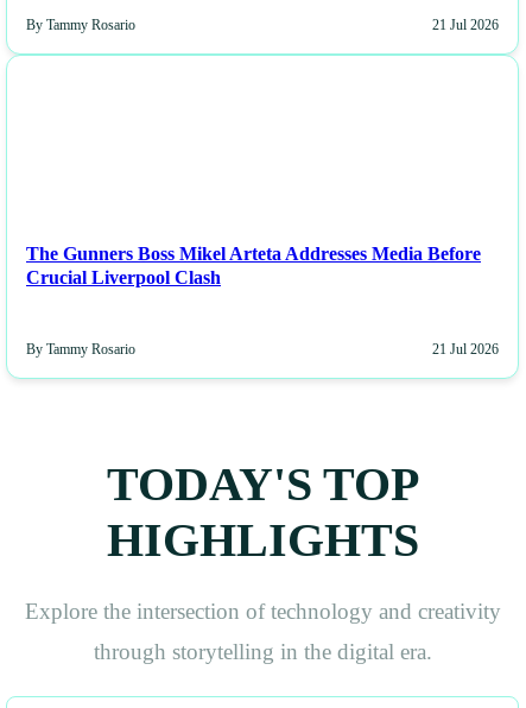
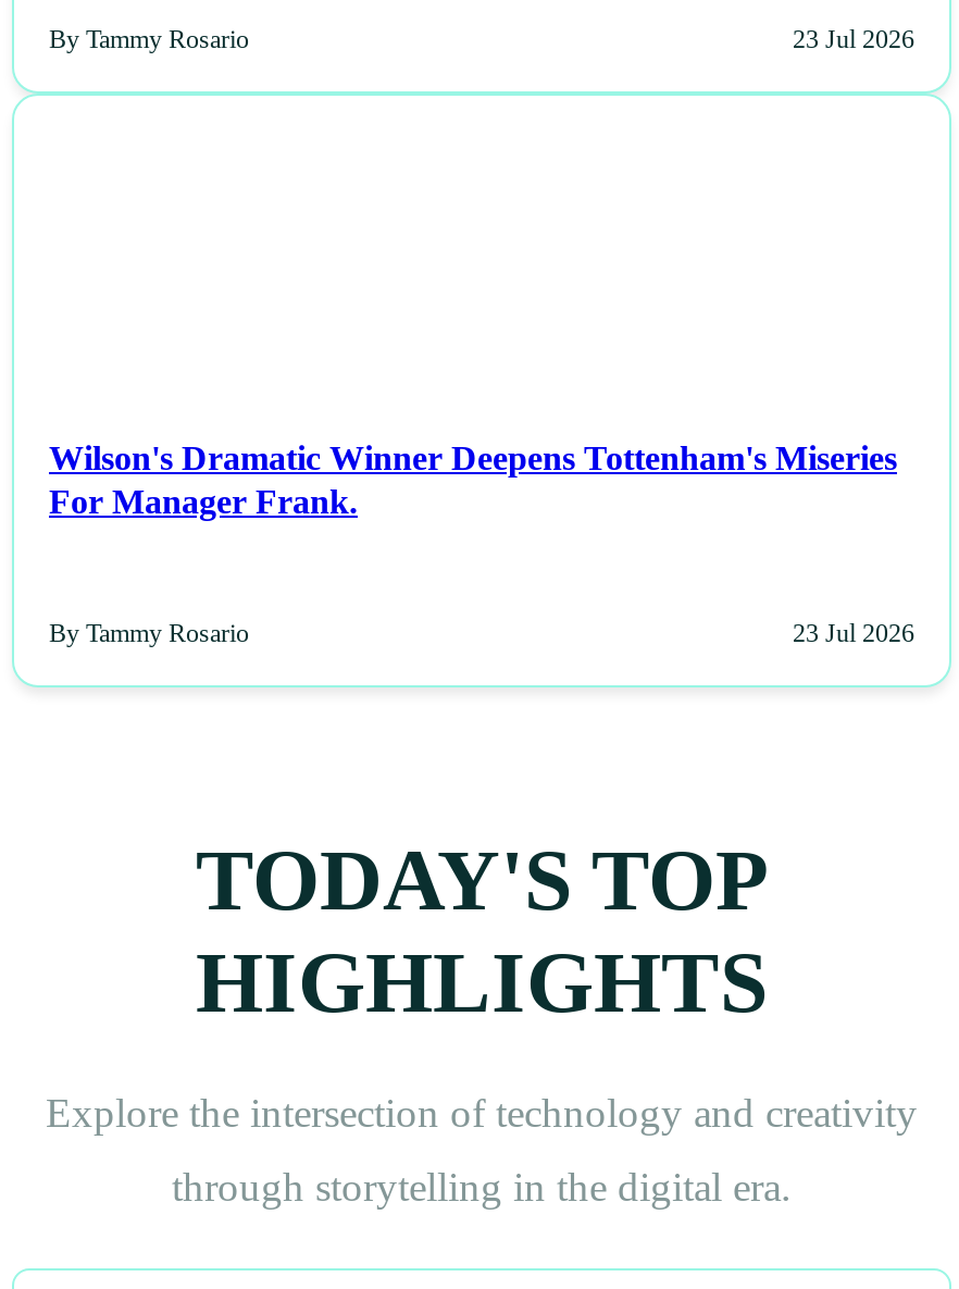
- 21 Jul 2026
+ 23 Jul 2026

- The Gunners Boss Mikel Arteta Addresses Media Before
- Crucial Liverpool Clash
+ Wilson's Dramatic Winner Deepens Tottenham's Miseries
+ For Manager Frank.

- 21 Jul 2026
+ 23 Jul 2026
